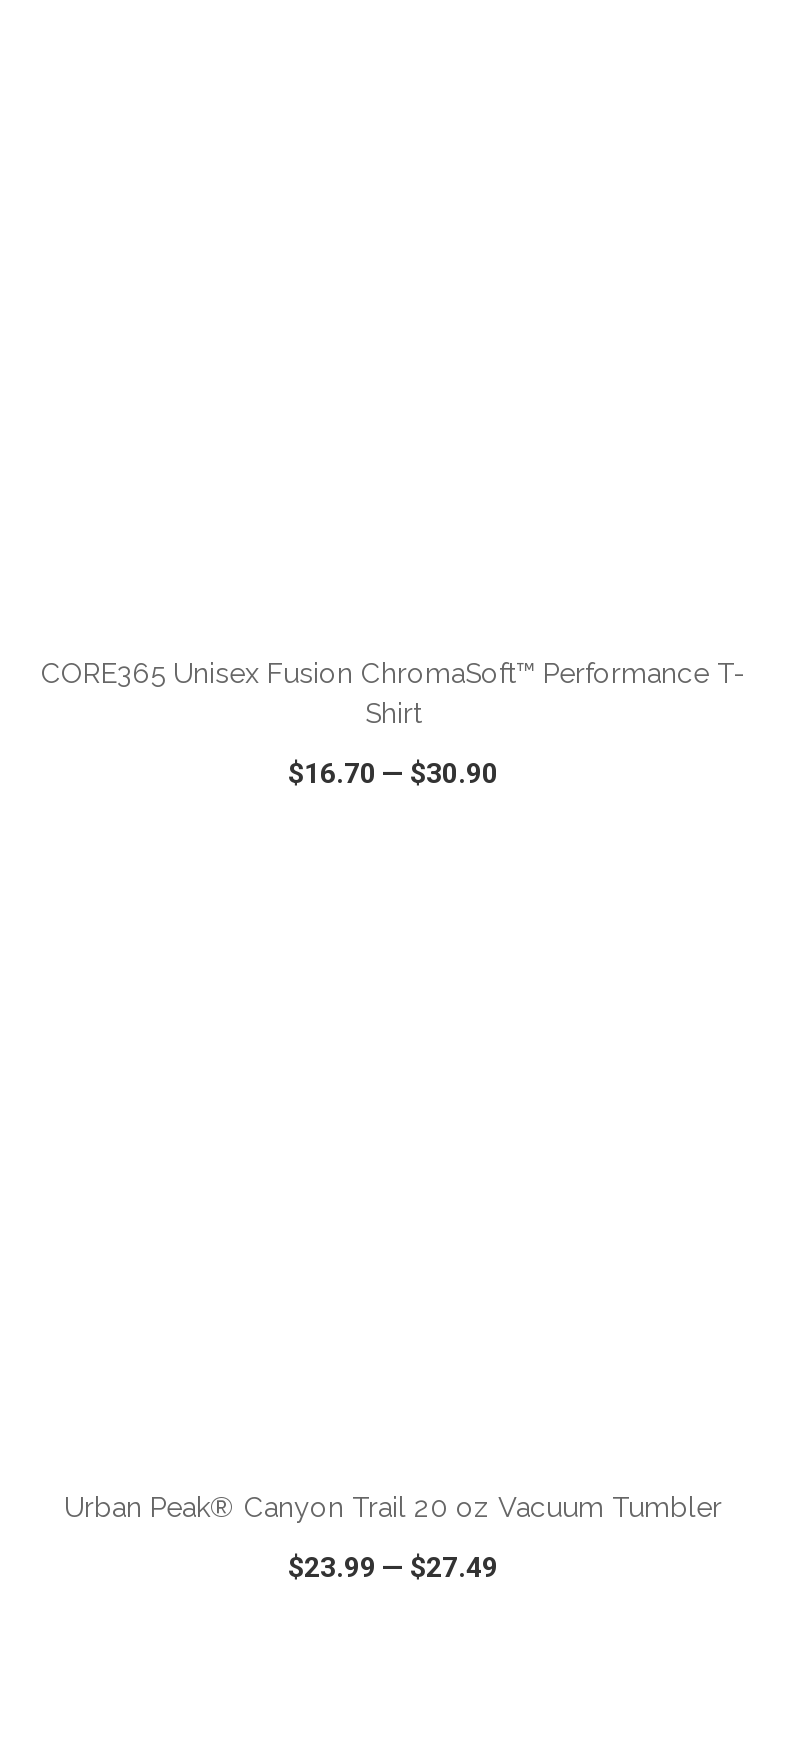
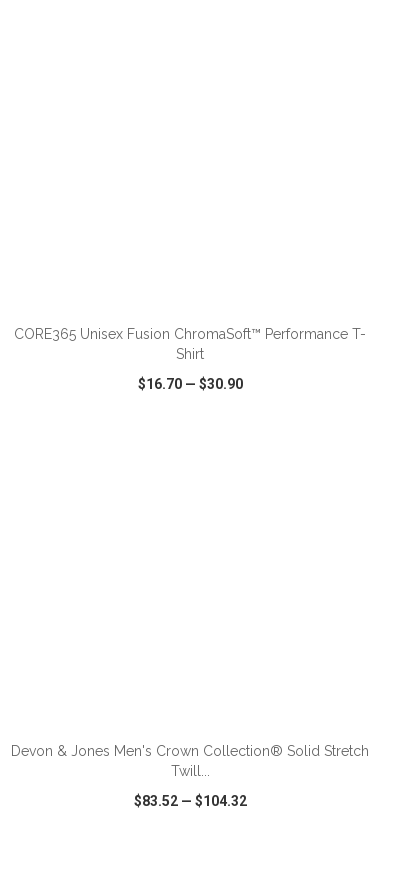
- Urban Peak® Canyon Trail 20 oz Vacuum Tumbler
+ Devon & Jones Men's Crown Collection® Solid Stretch
+ Twill...

- $23.99 — $27.49
+ $83.52 — $104.32
